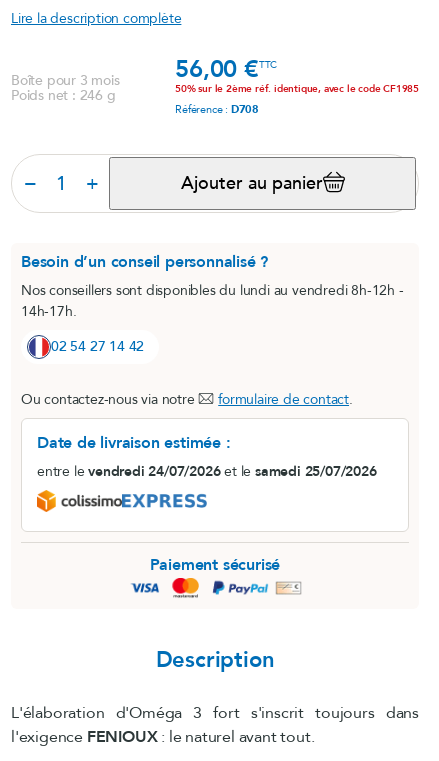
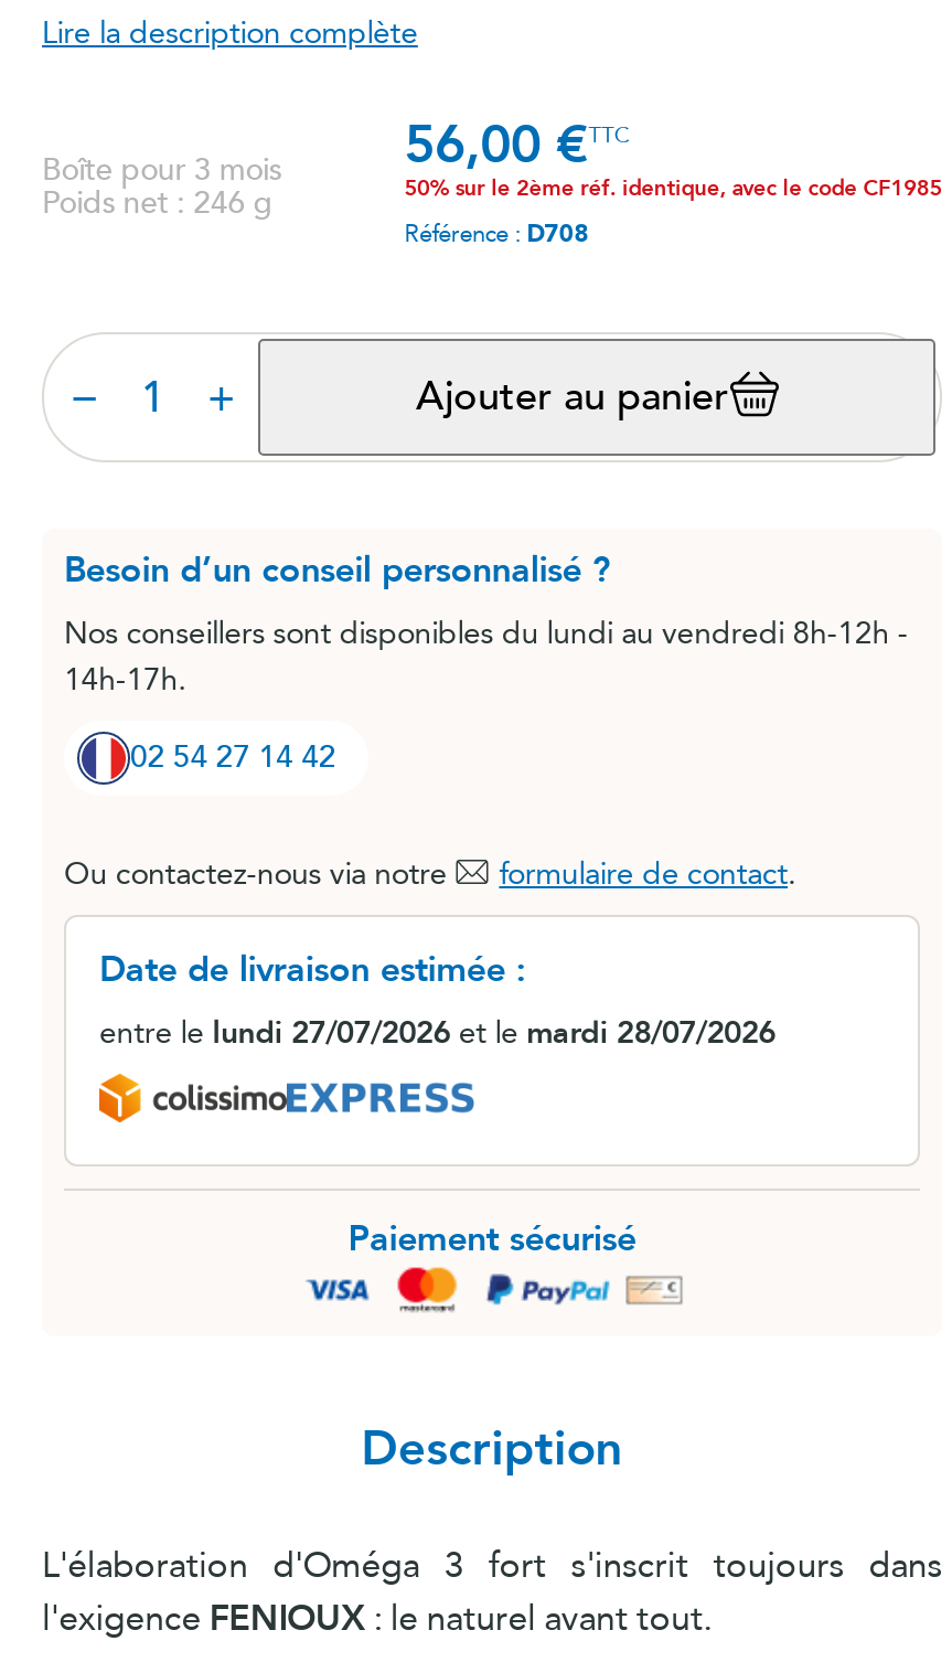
- entre le vendredi 24/07/2026 et le samedi 25/07/2026
+ entre le lundi 27/07/2026 et le mardi 28/07/2026
